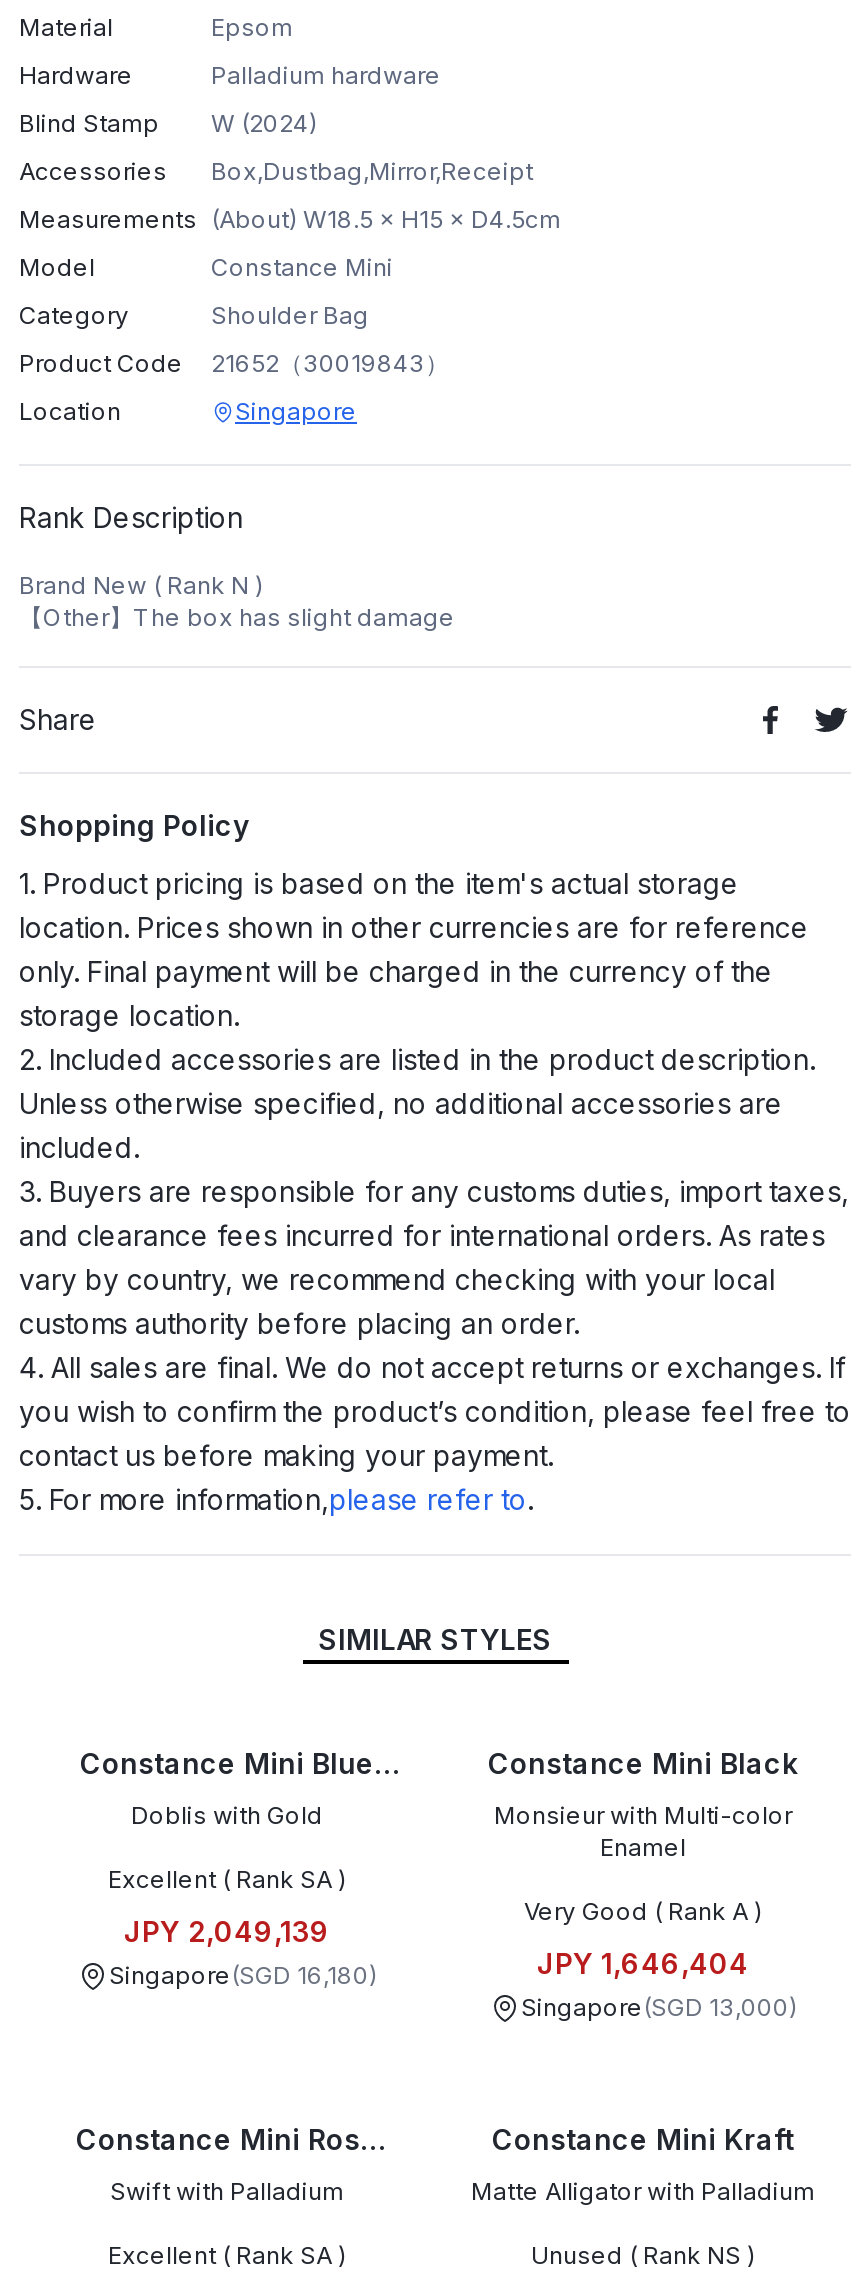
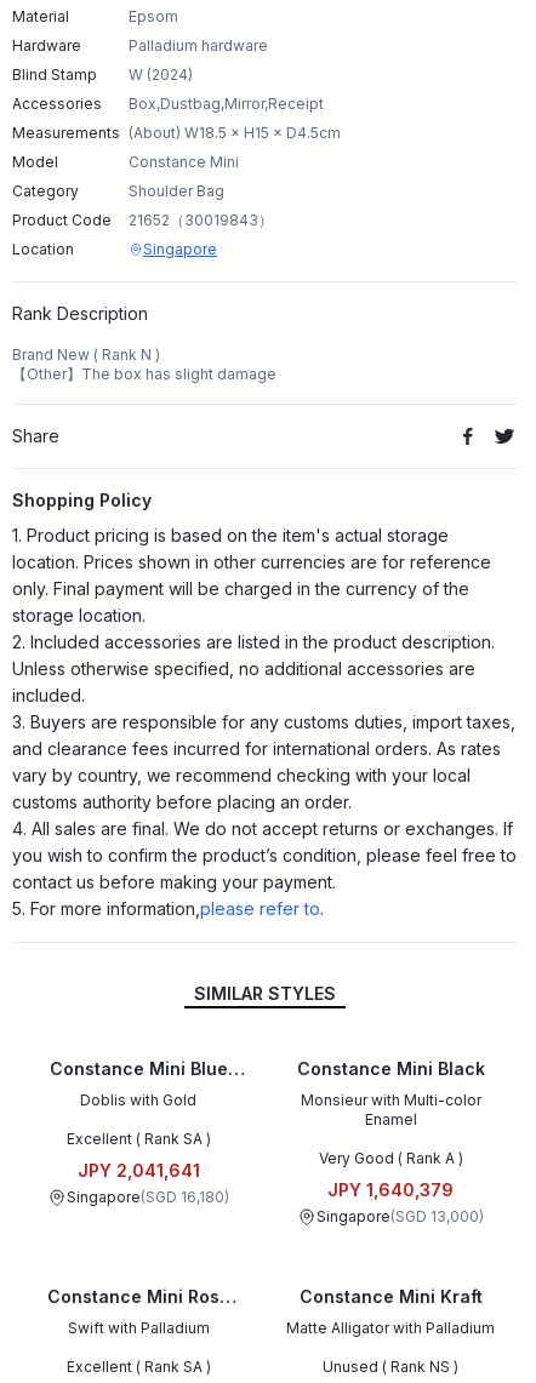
- JPY 2,049,139
+ JPY 2,041,641

- JPY 1,646,404
+ JPY 1,640,379
